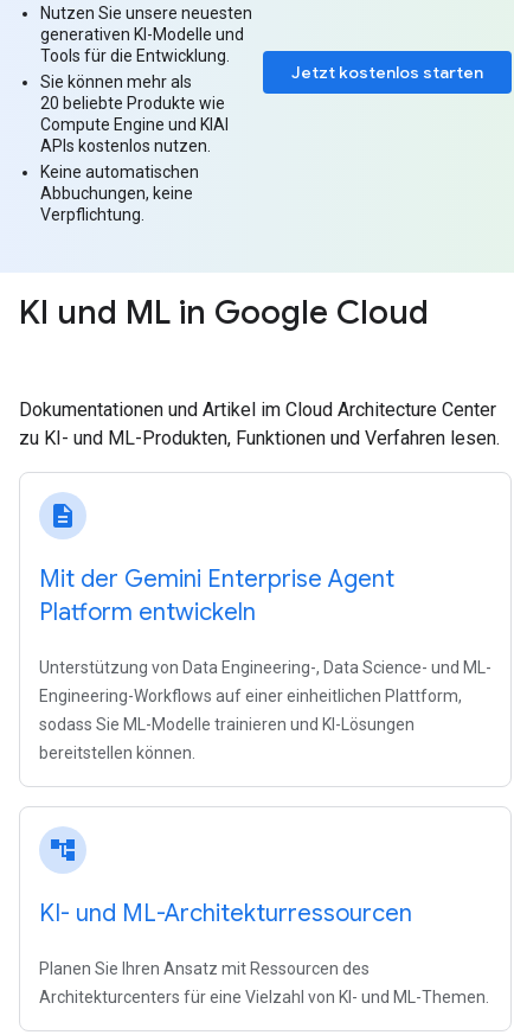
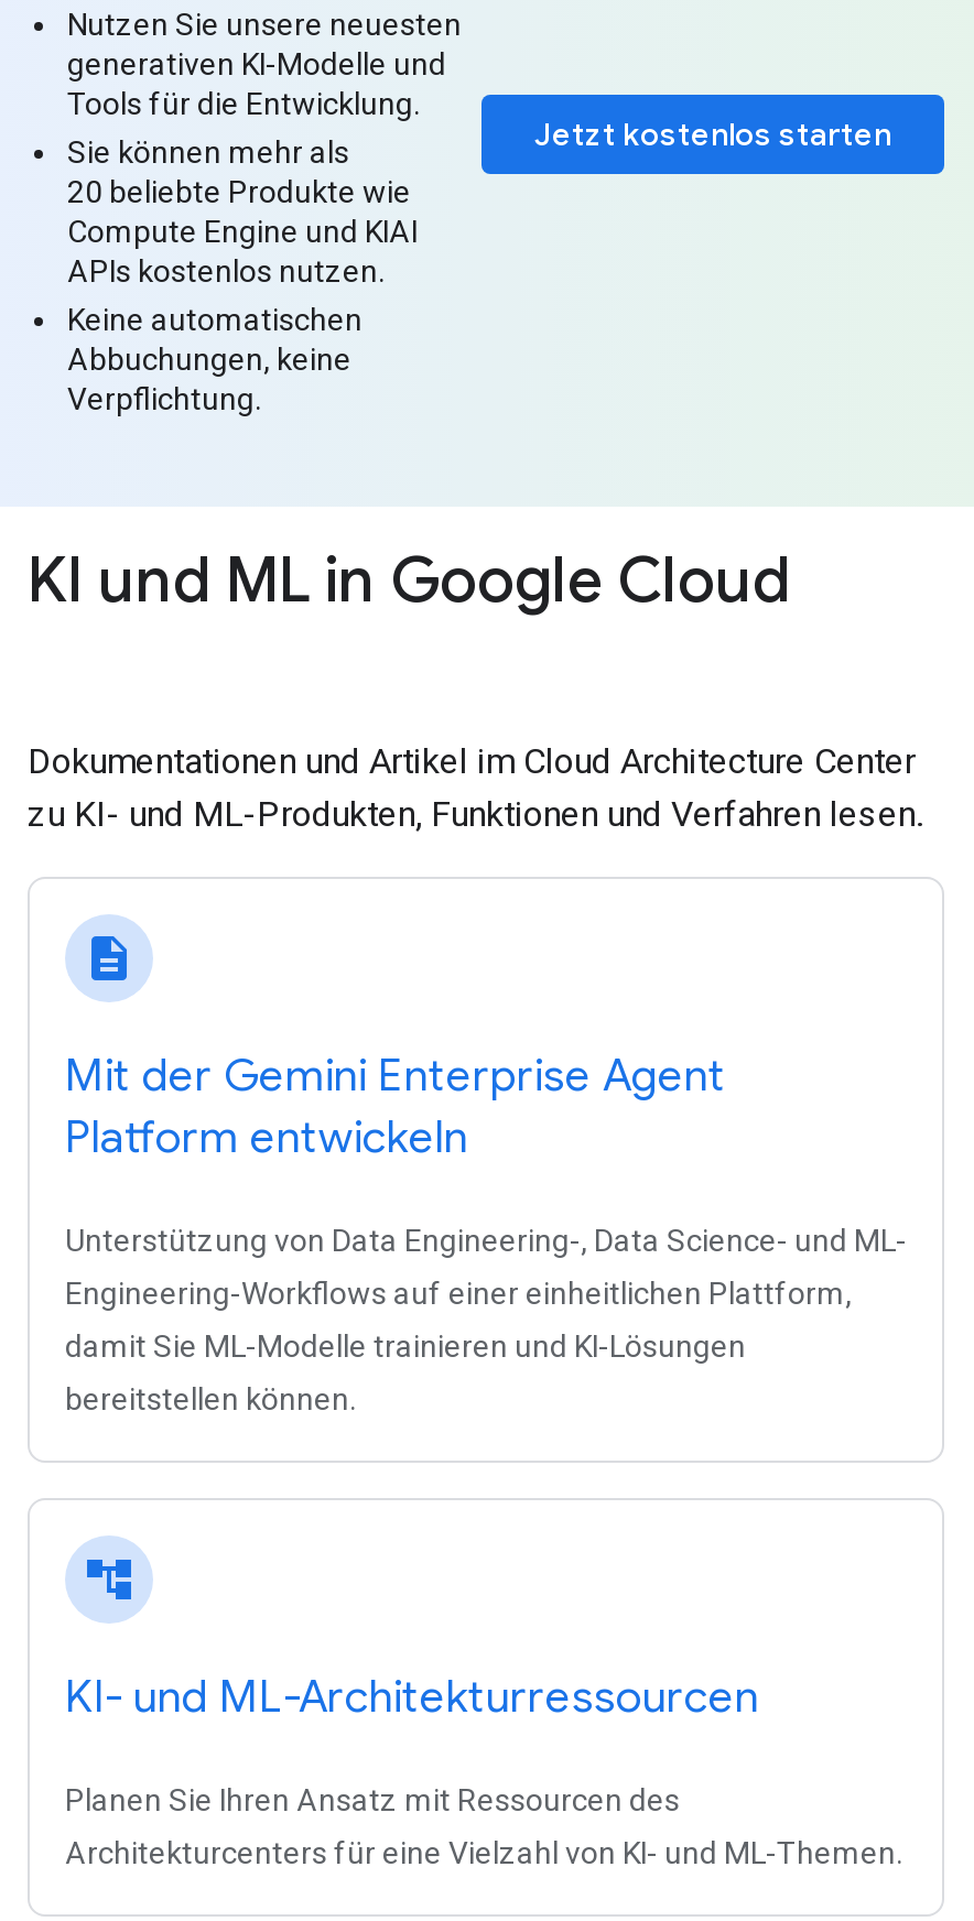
- sodass Sie ML-Modelle trainieren und KI-Lösungen
+ damit Sie ML-Modelle trainieren und KI-Lösungen
